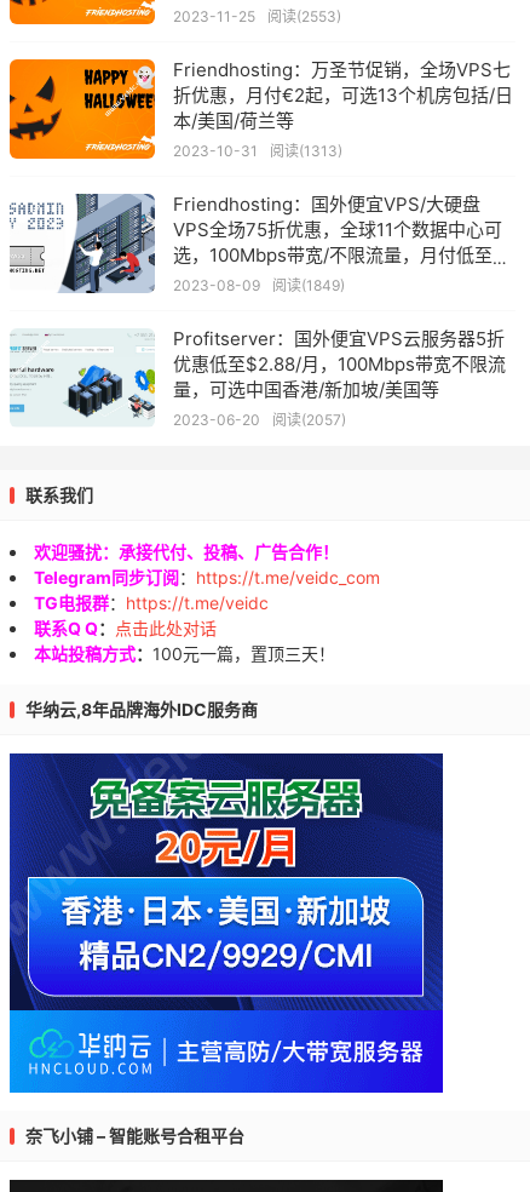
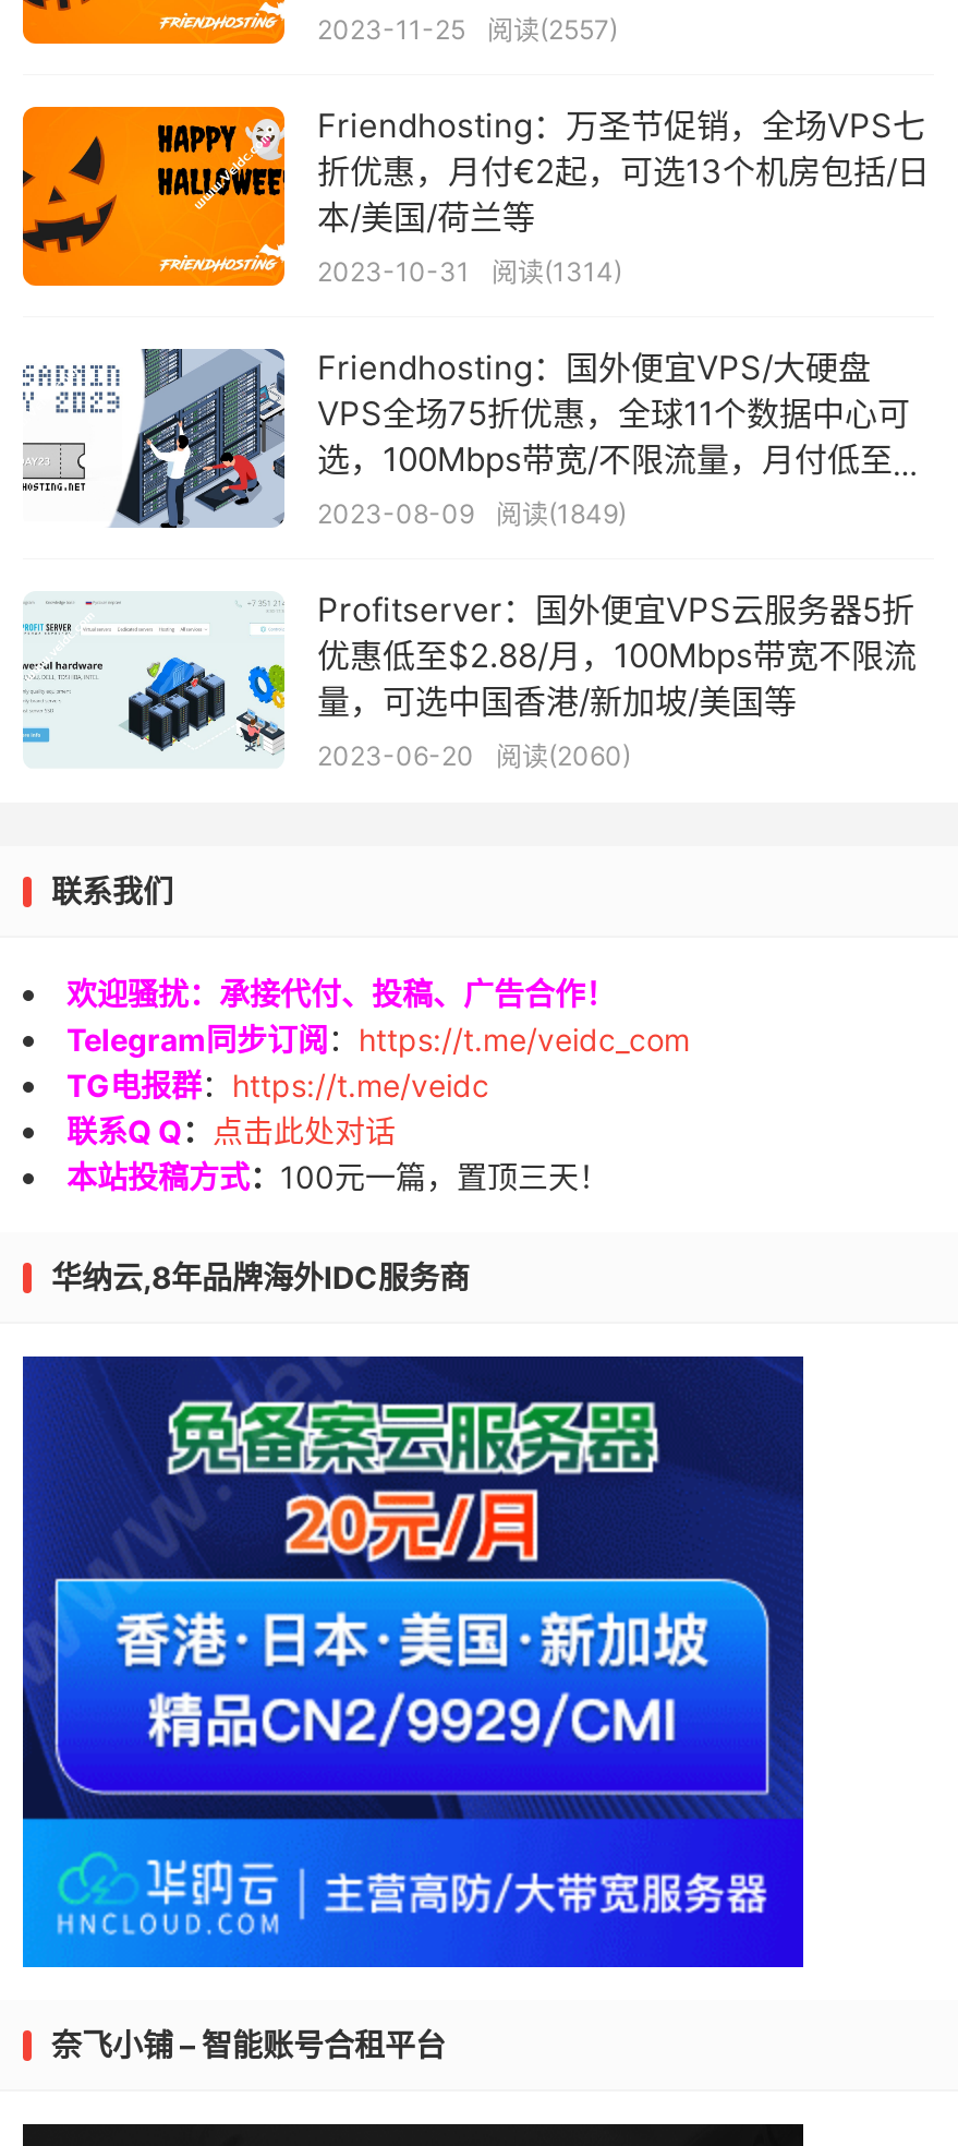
- 2023-11-25 阅读(2553)
+ 2023-11-25 阅读(2557)

- 2023-10-31 阅读(1313)
+ 2023-10-31 阅读(1314)

- 2023-06-20 阅读(2057)
+ 2023-06-20 阅读(2060)
